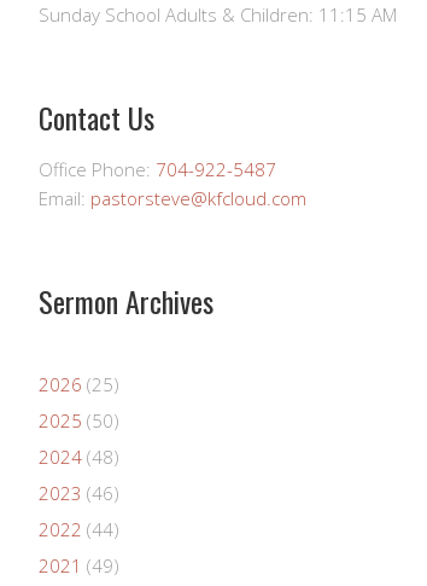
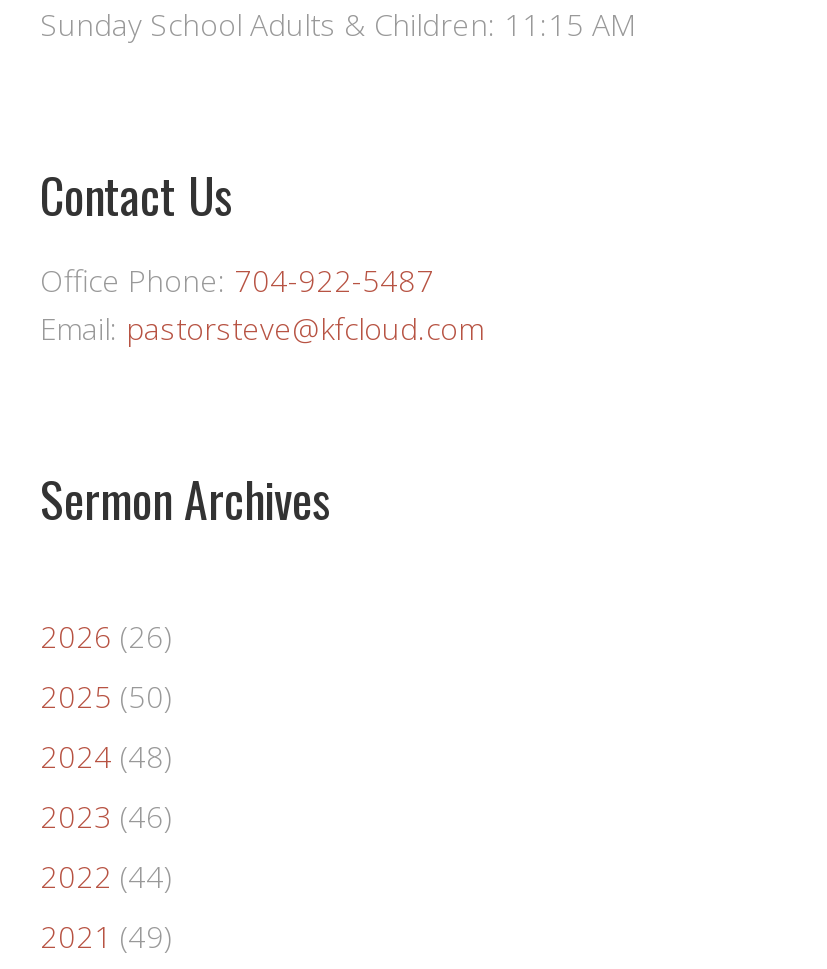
- 2026 (25)
+ 2026 (26)
